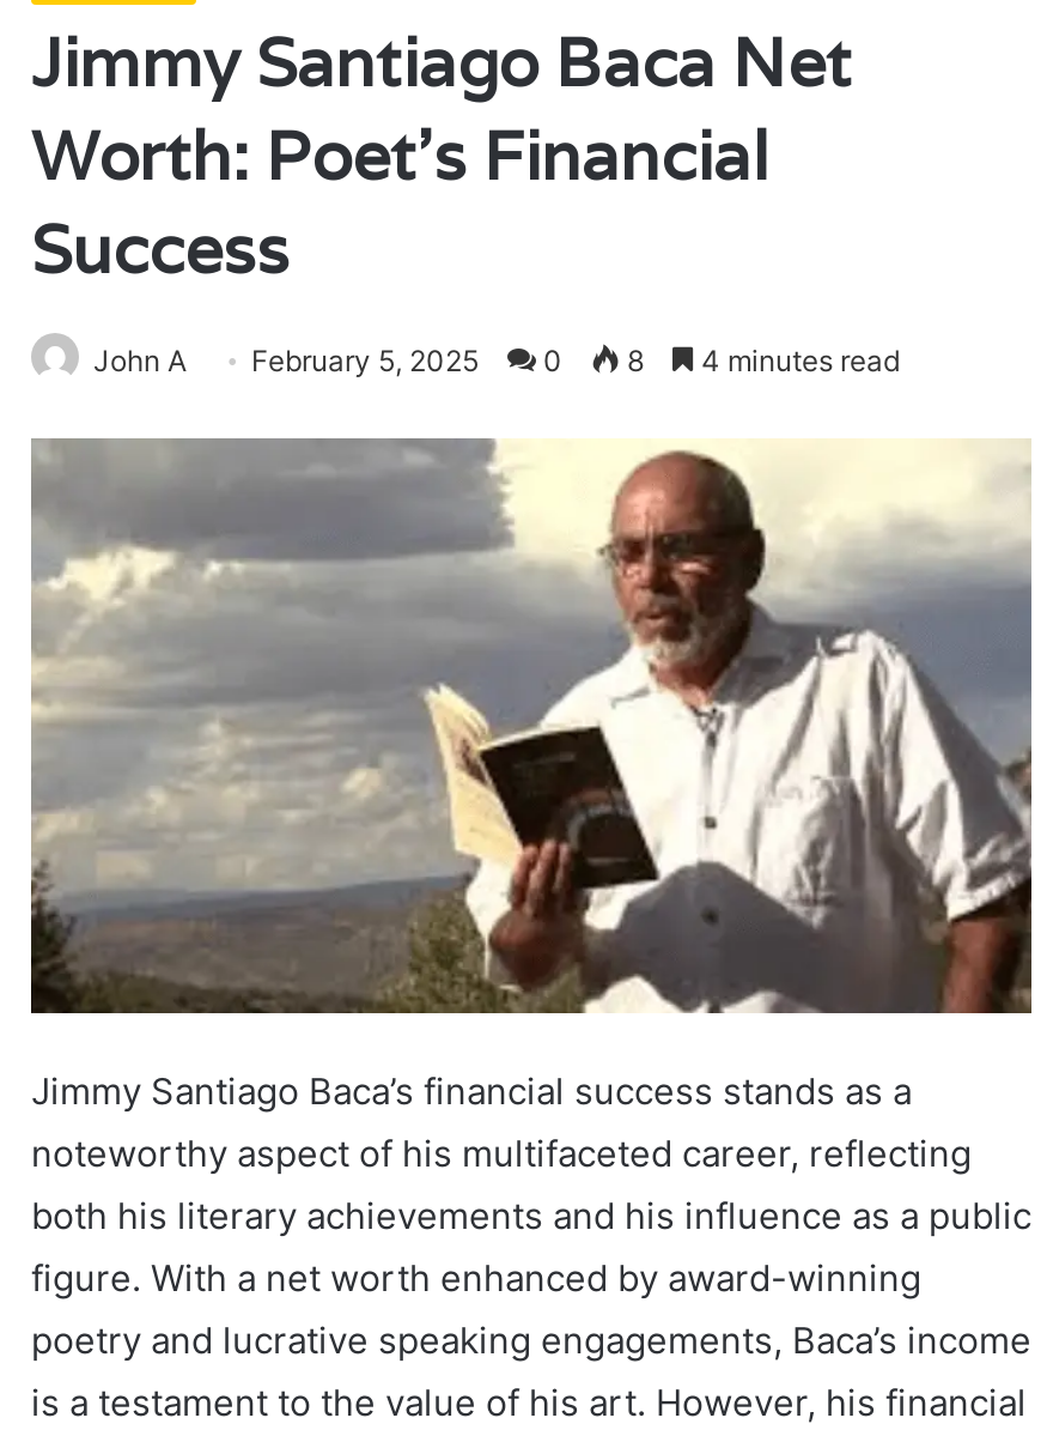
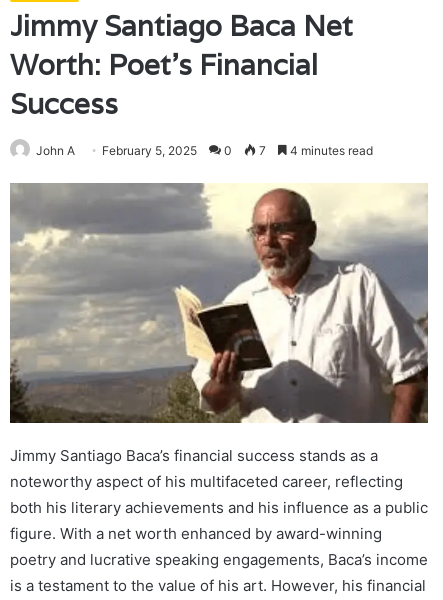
- John A February 5, 2025 0 8 4 minutes read
+ John A February 5, 2025 0 7 4 minutes read
